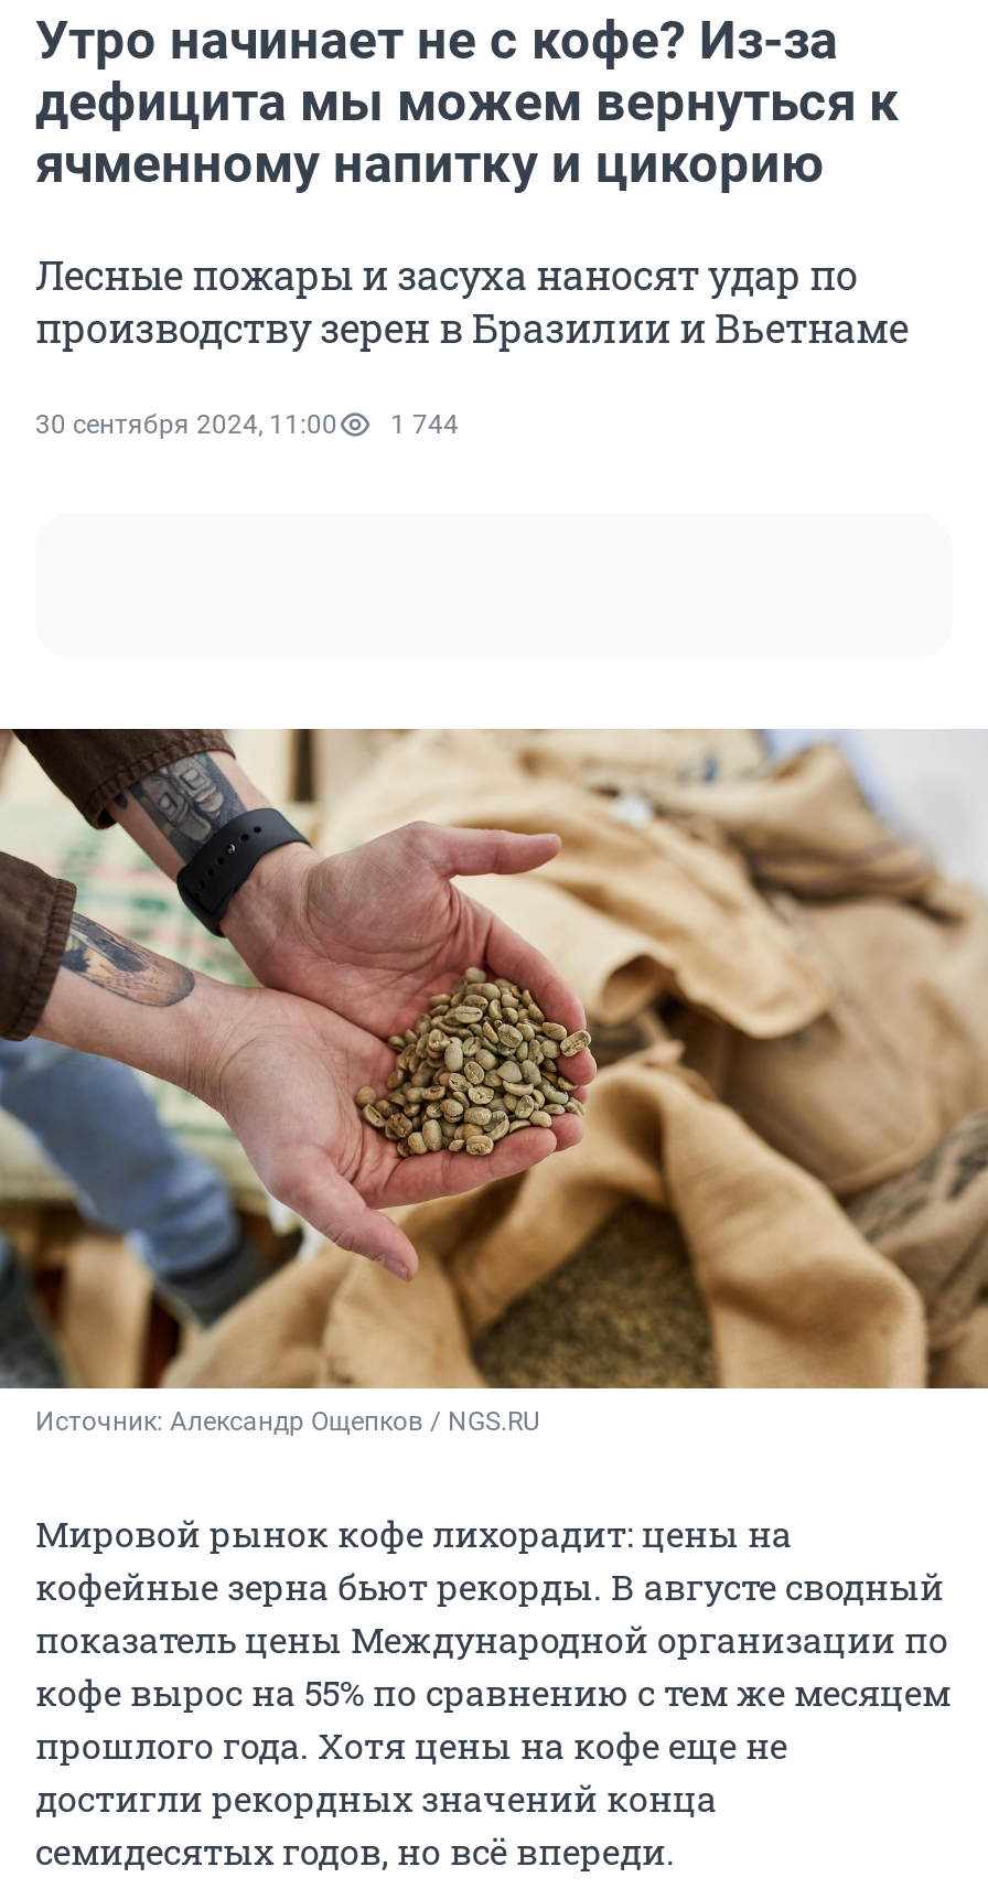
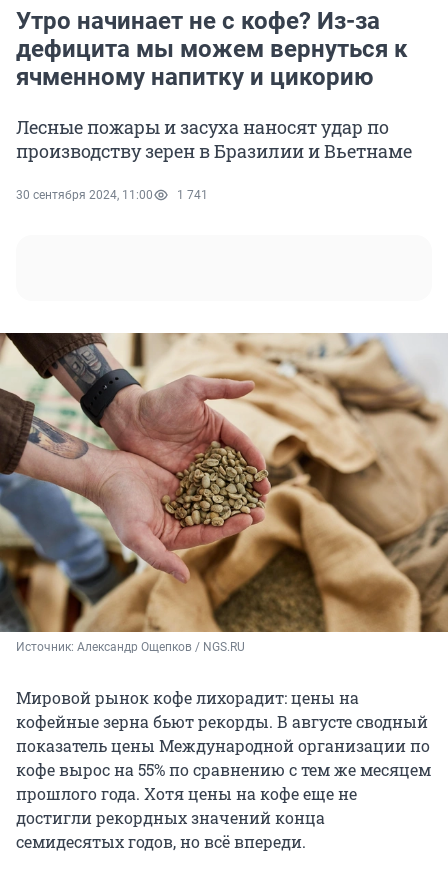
- 30 сентября 2024, 11:00 1 744
+ 30 сентября 2024, 11:00 1 741
